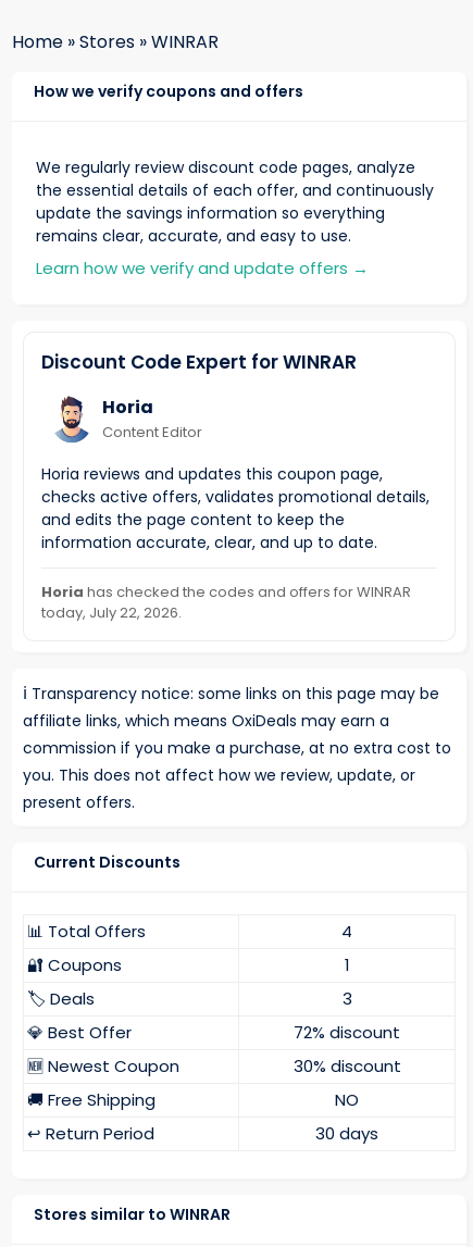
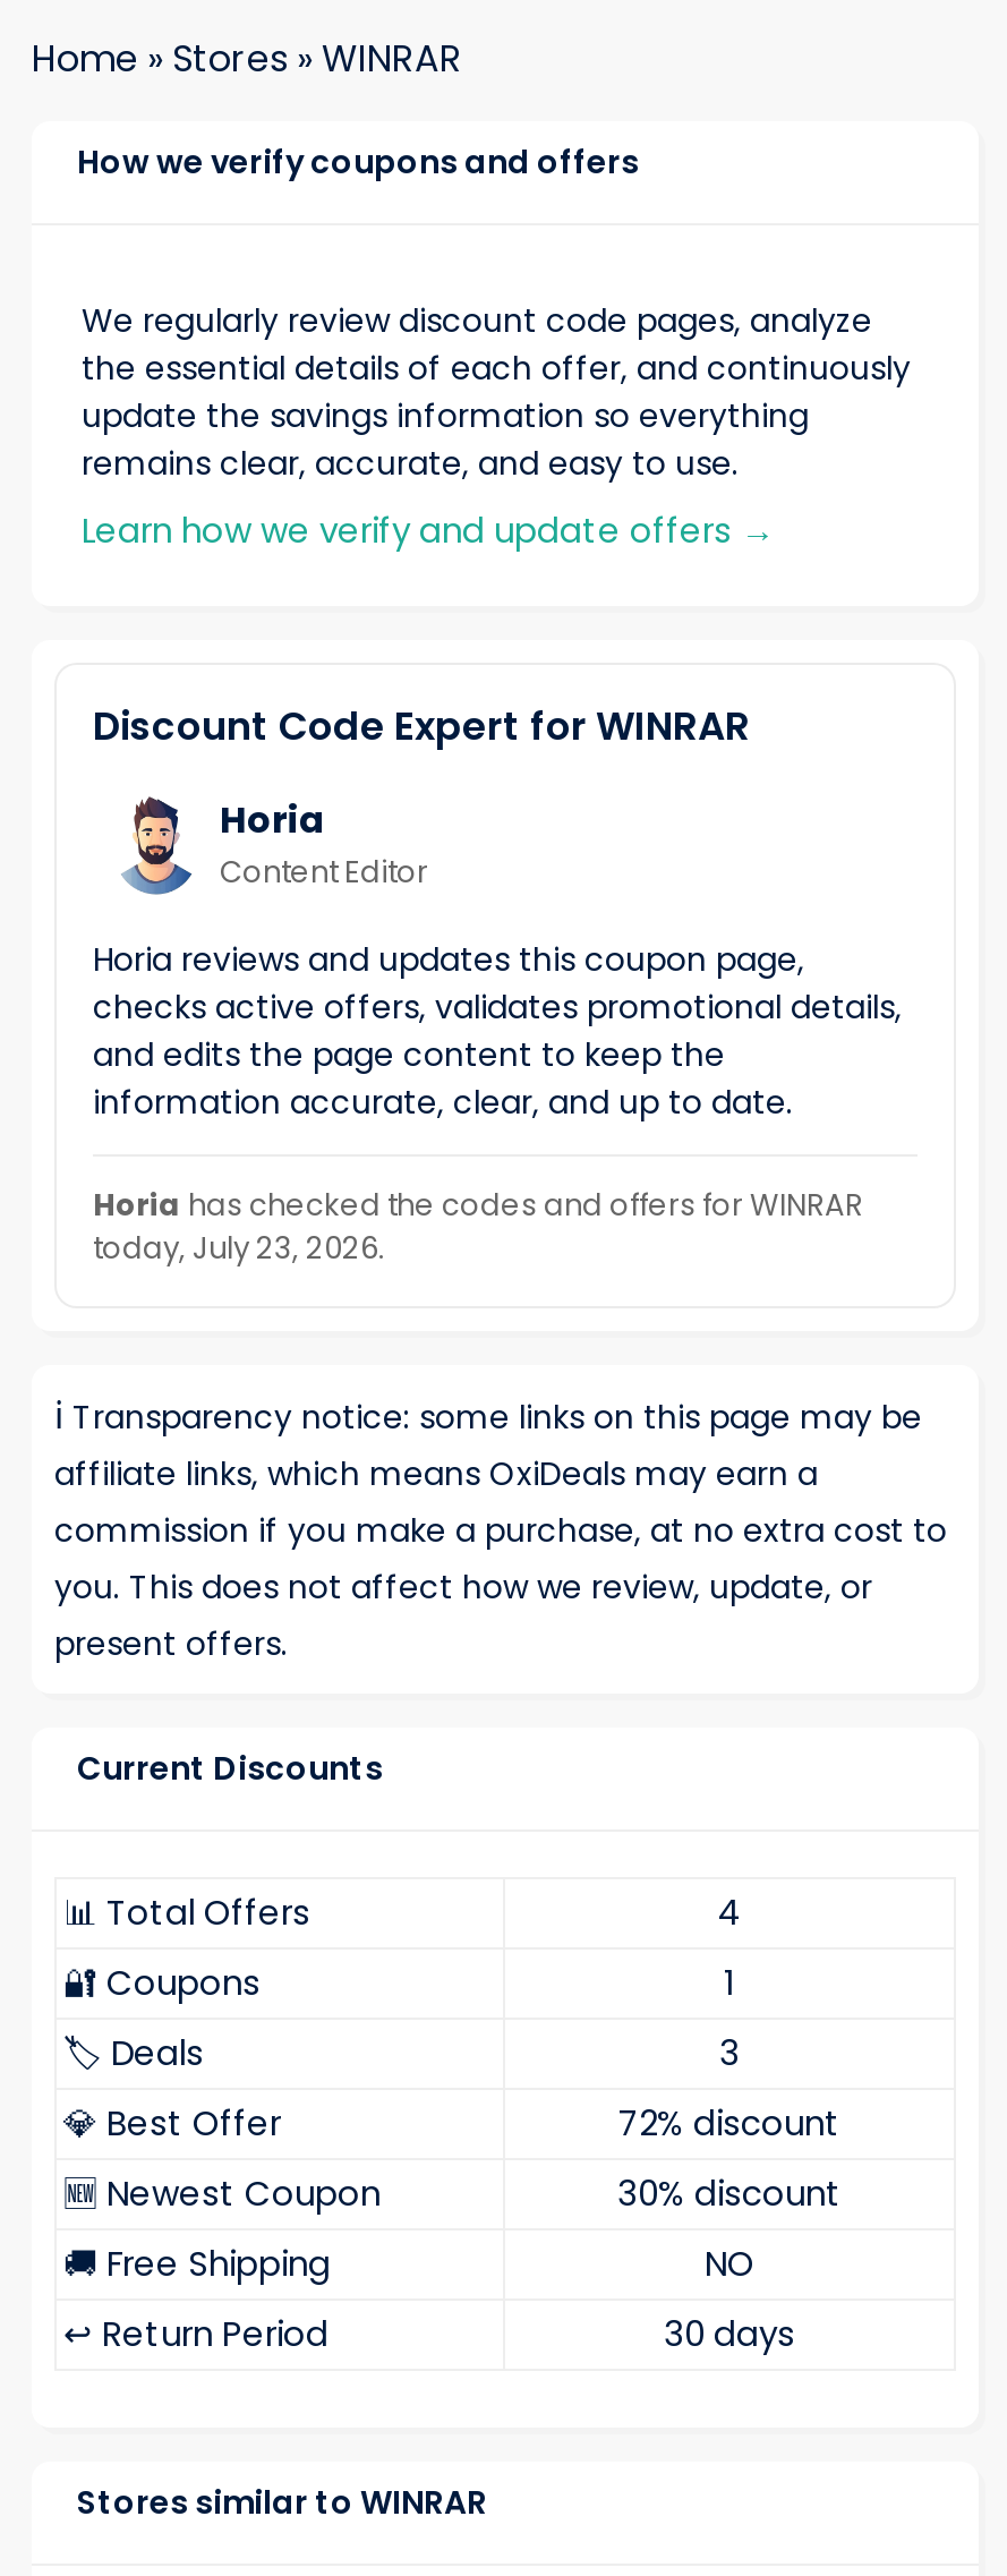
- today, July 22, 2026.
+ today, July 23, 2026.
